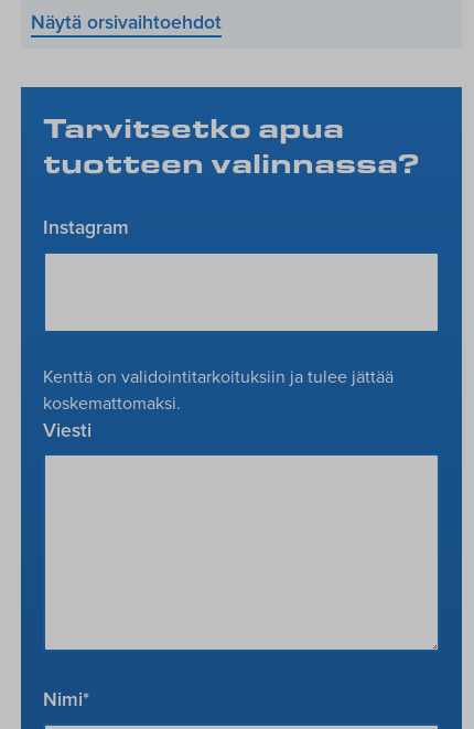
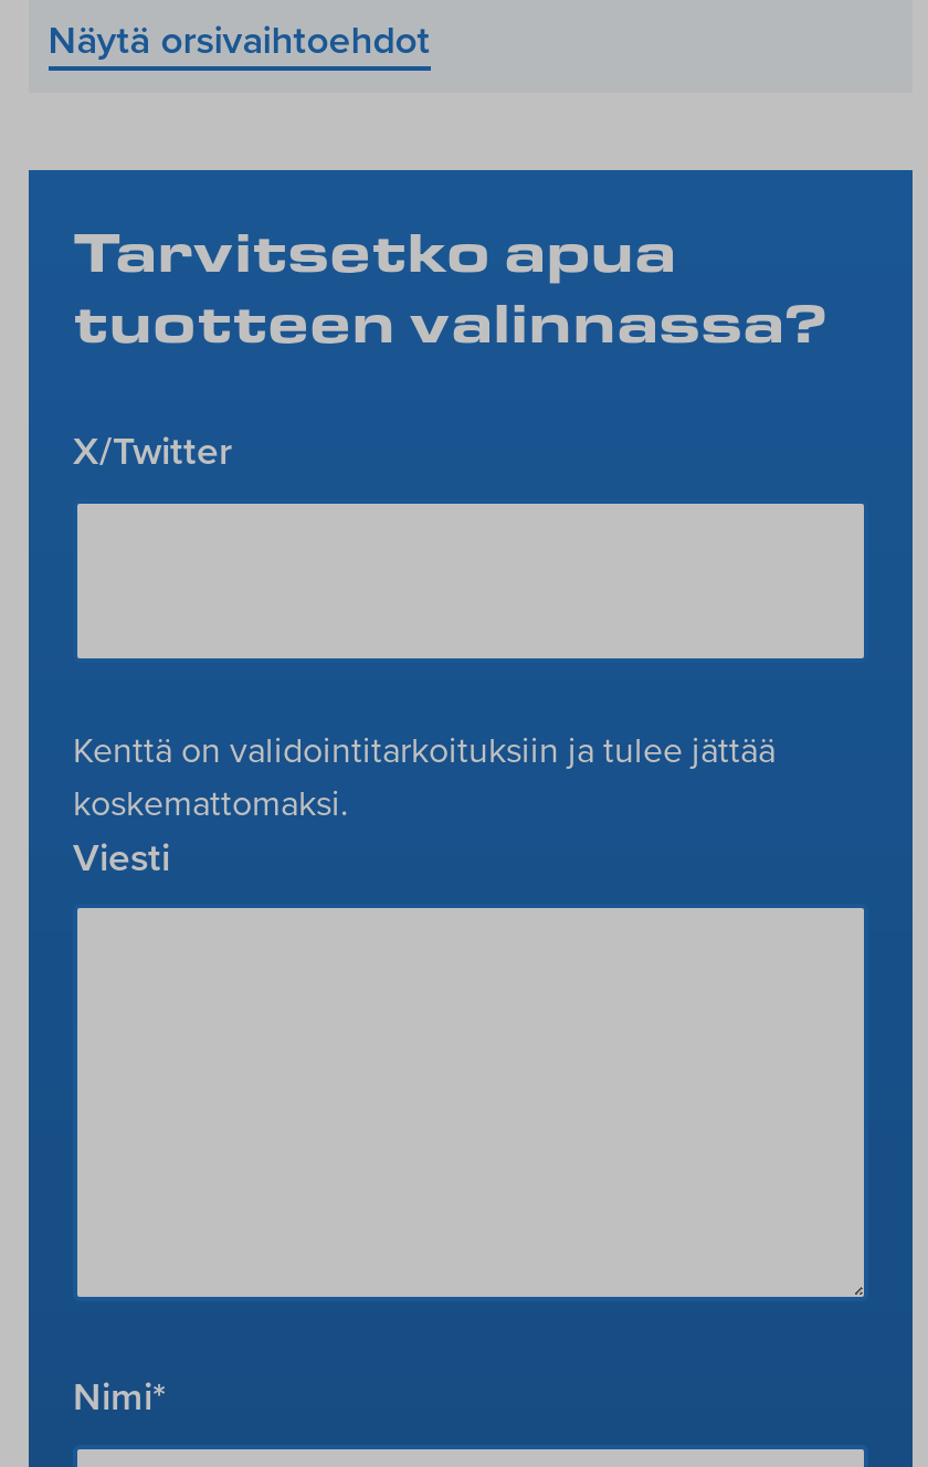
- Instagram
+ X/Twitter
